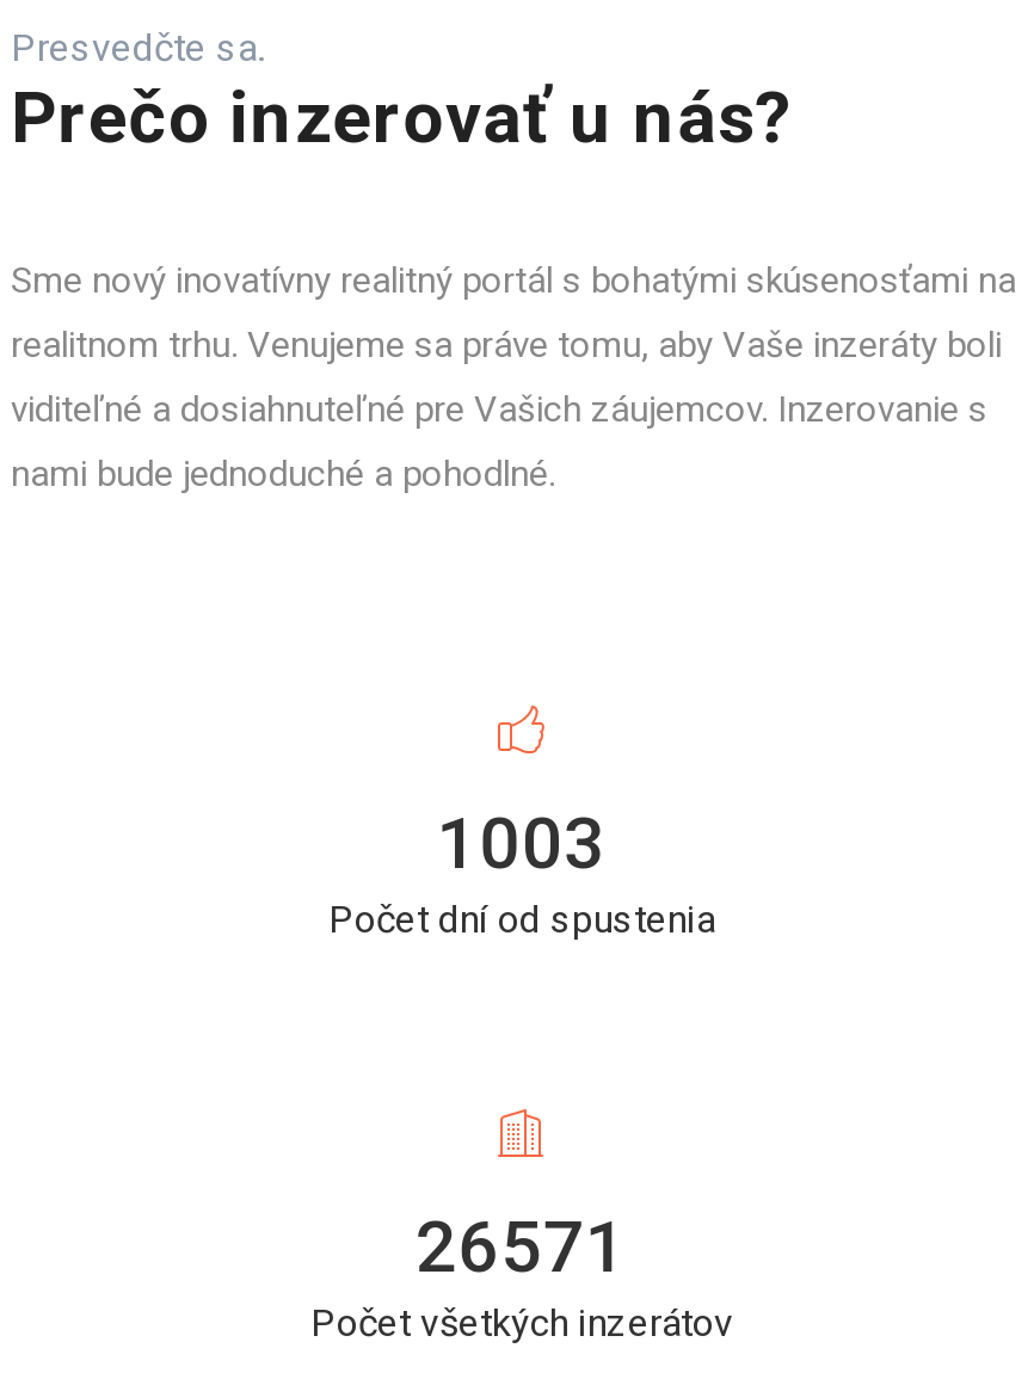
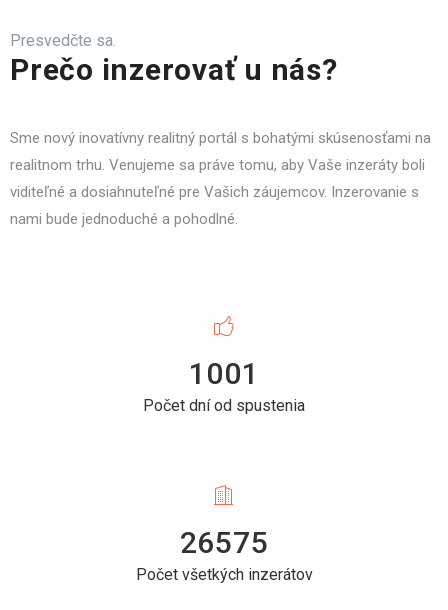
- 1003
+ 1001

- 26571
+ 26575
